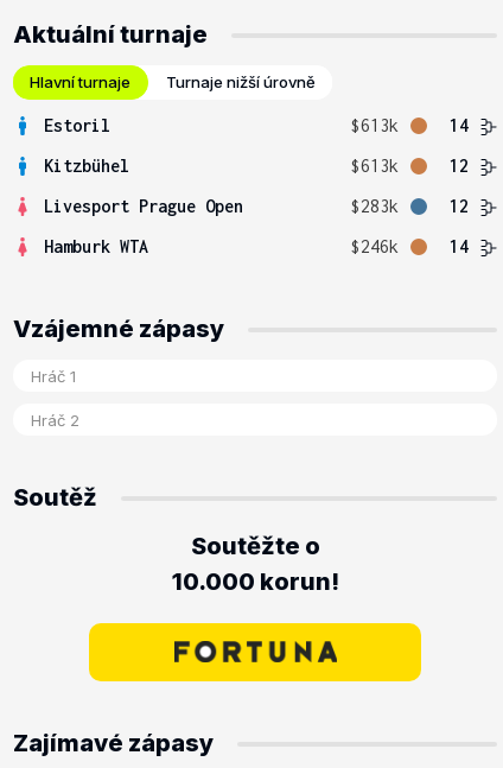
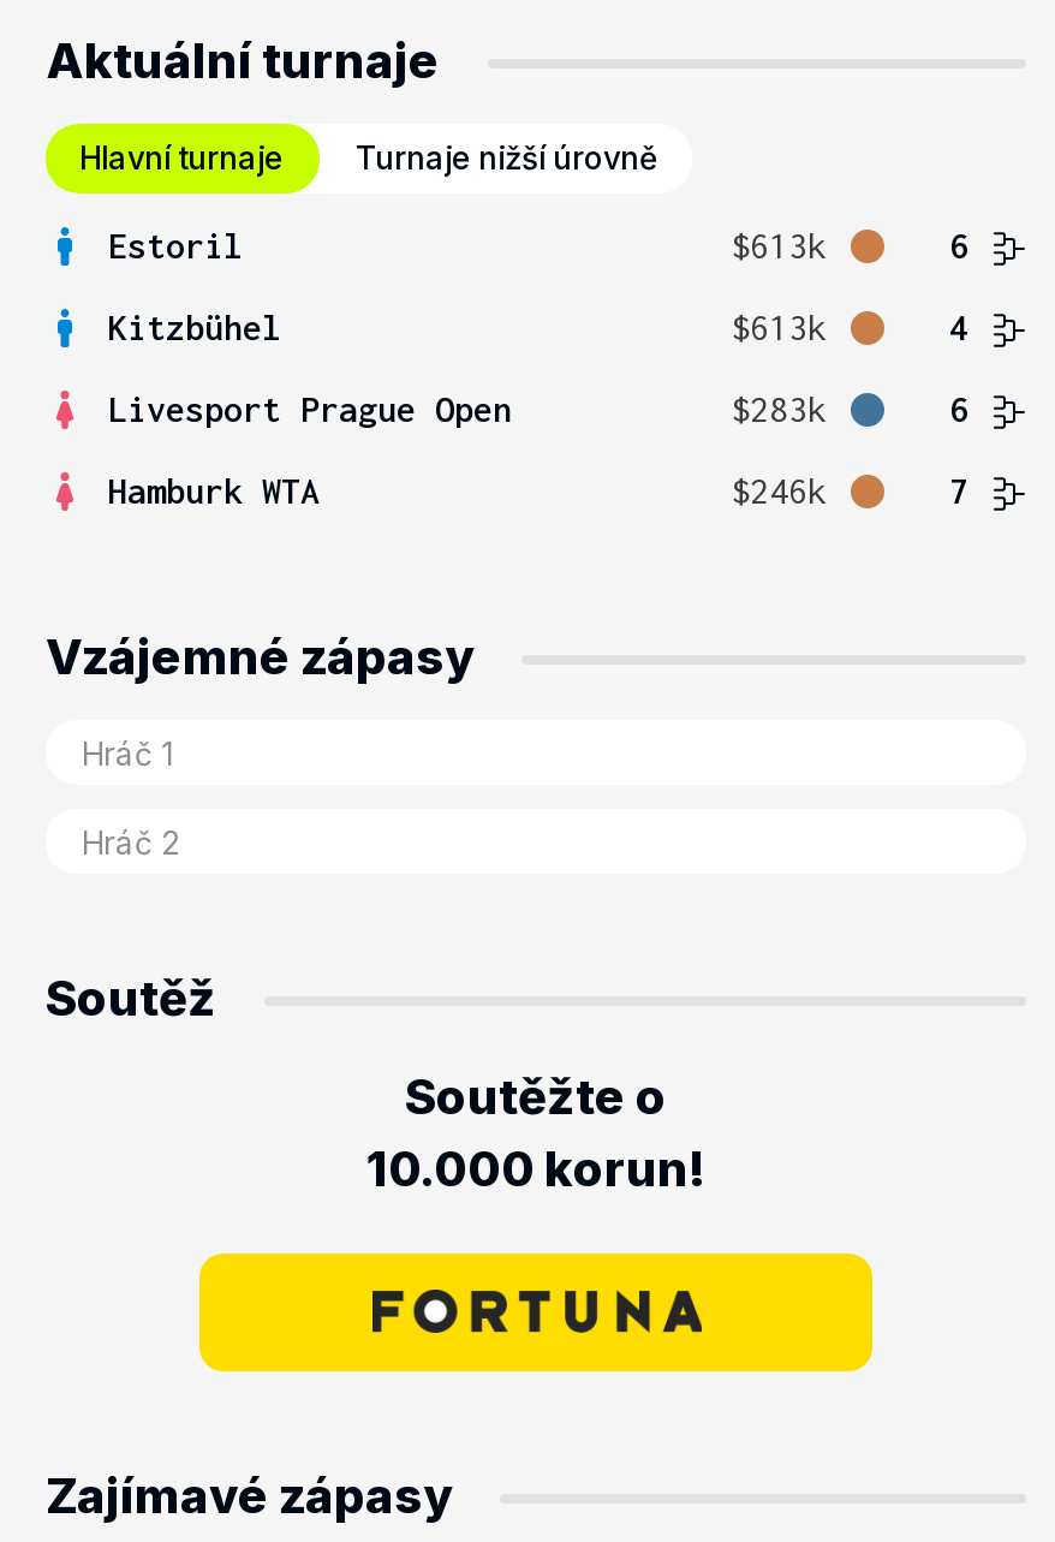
- 14
+ 6

- 12
+ 4

- 12
+ 6

- 14
+ 7
